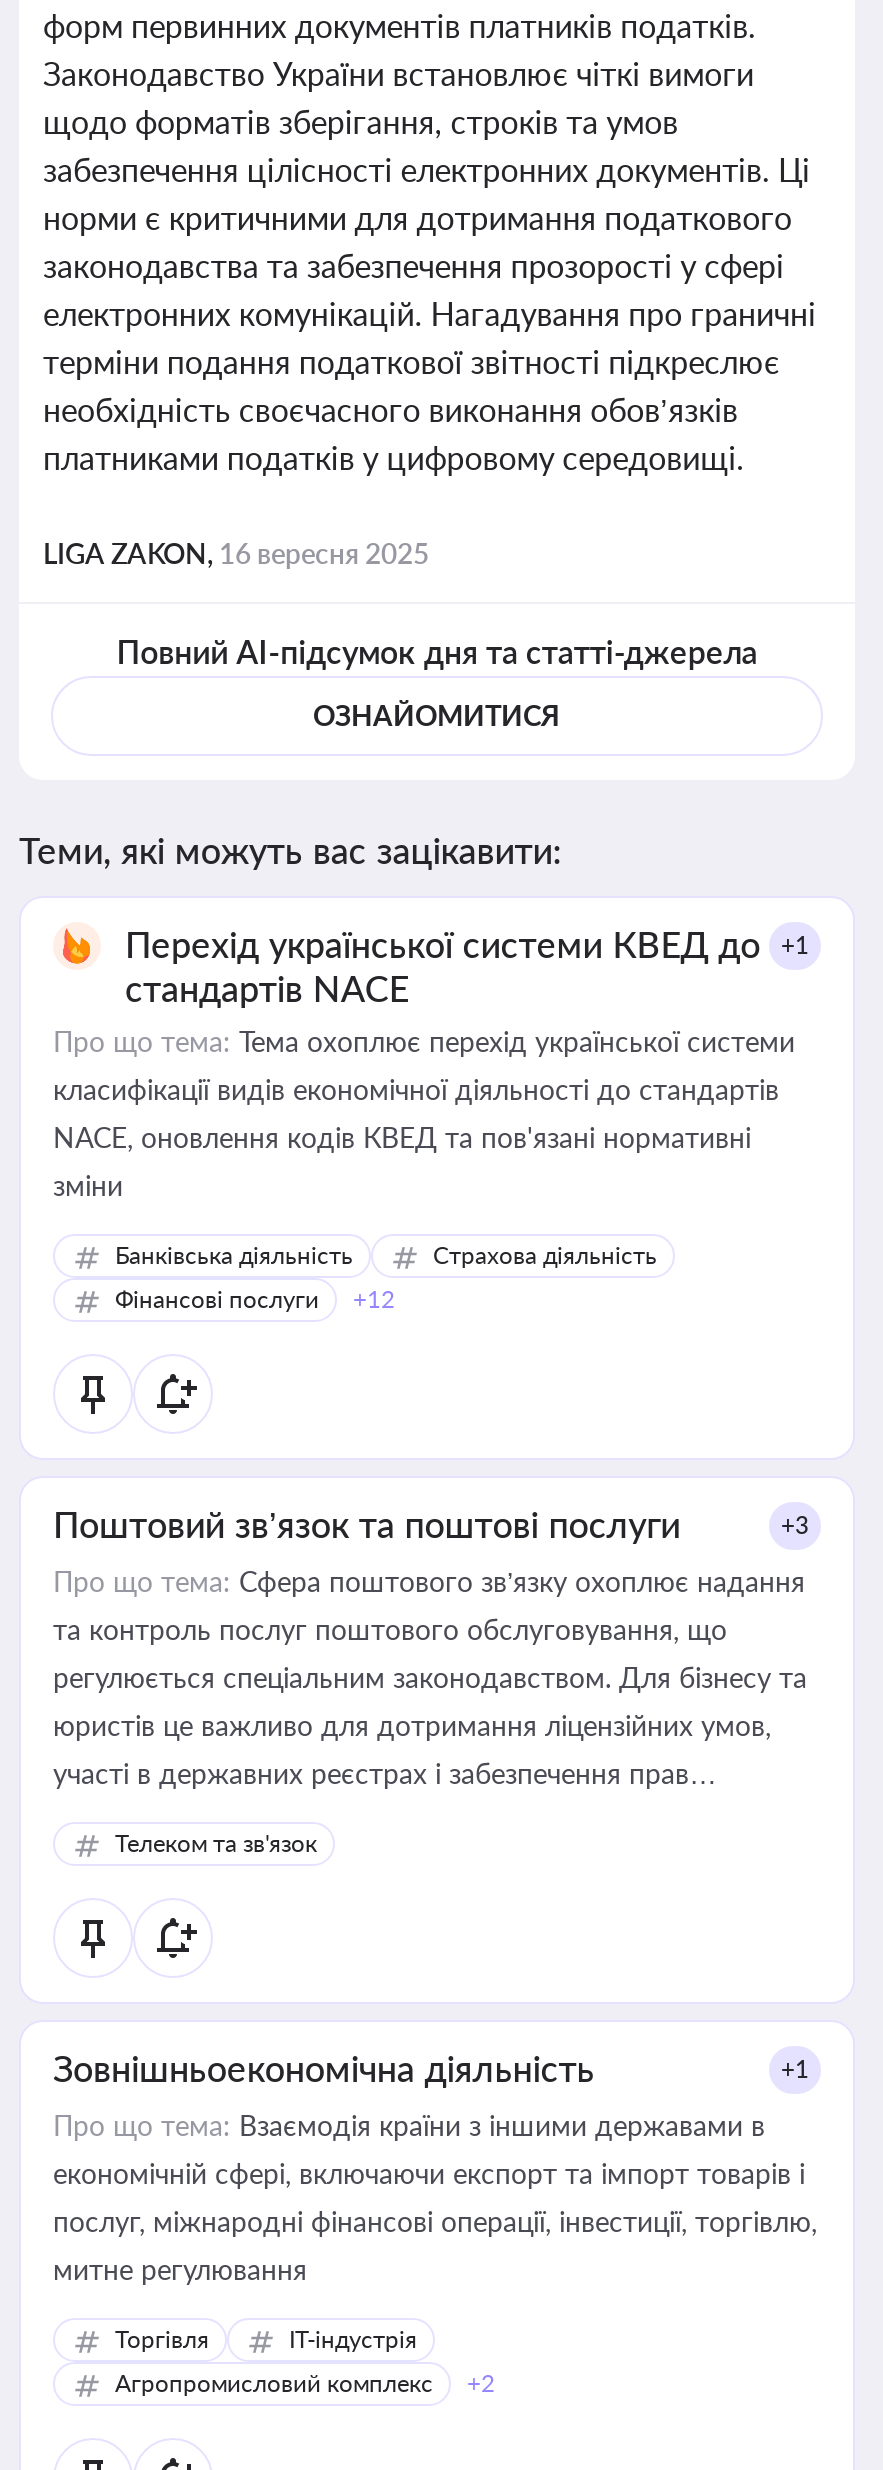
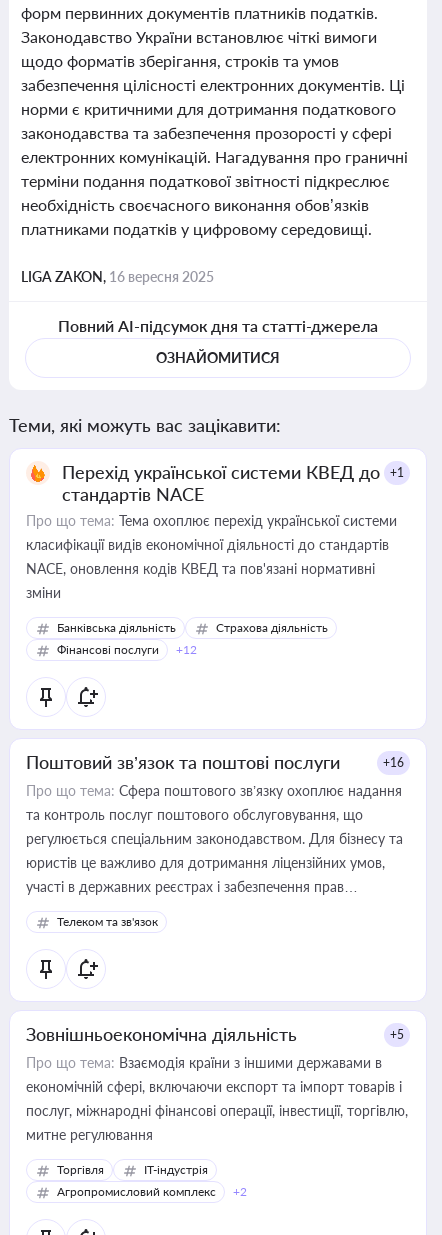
- +3
+ +16

- +1
+ +5
